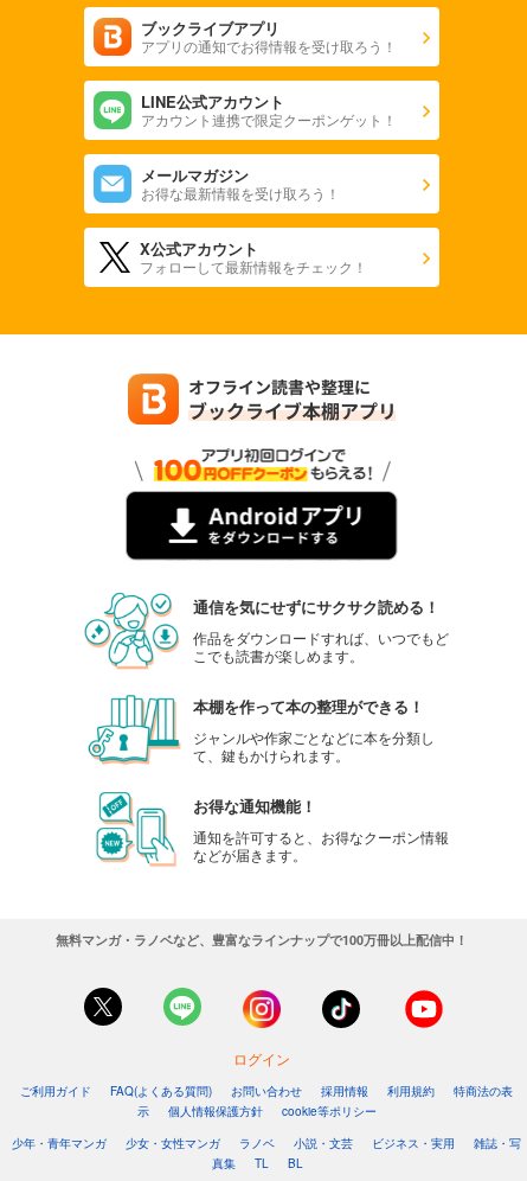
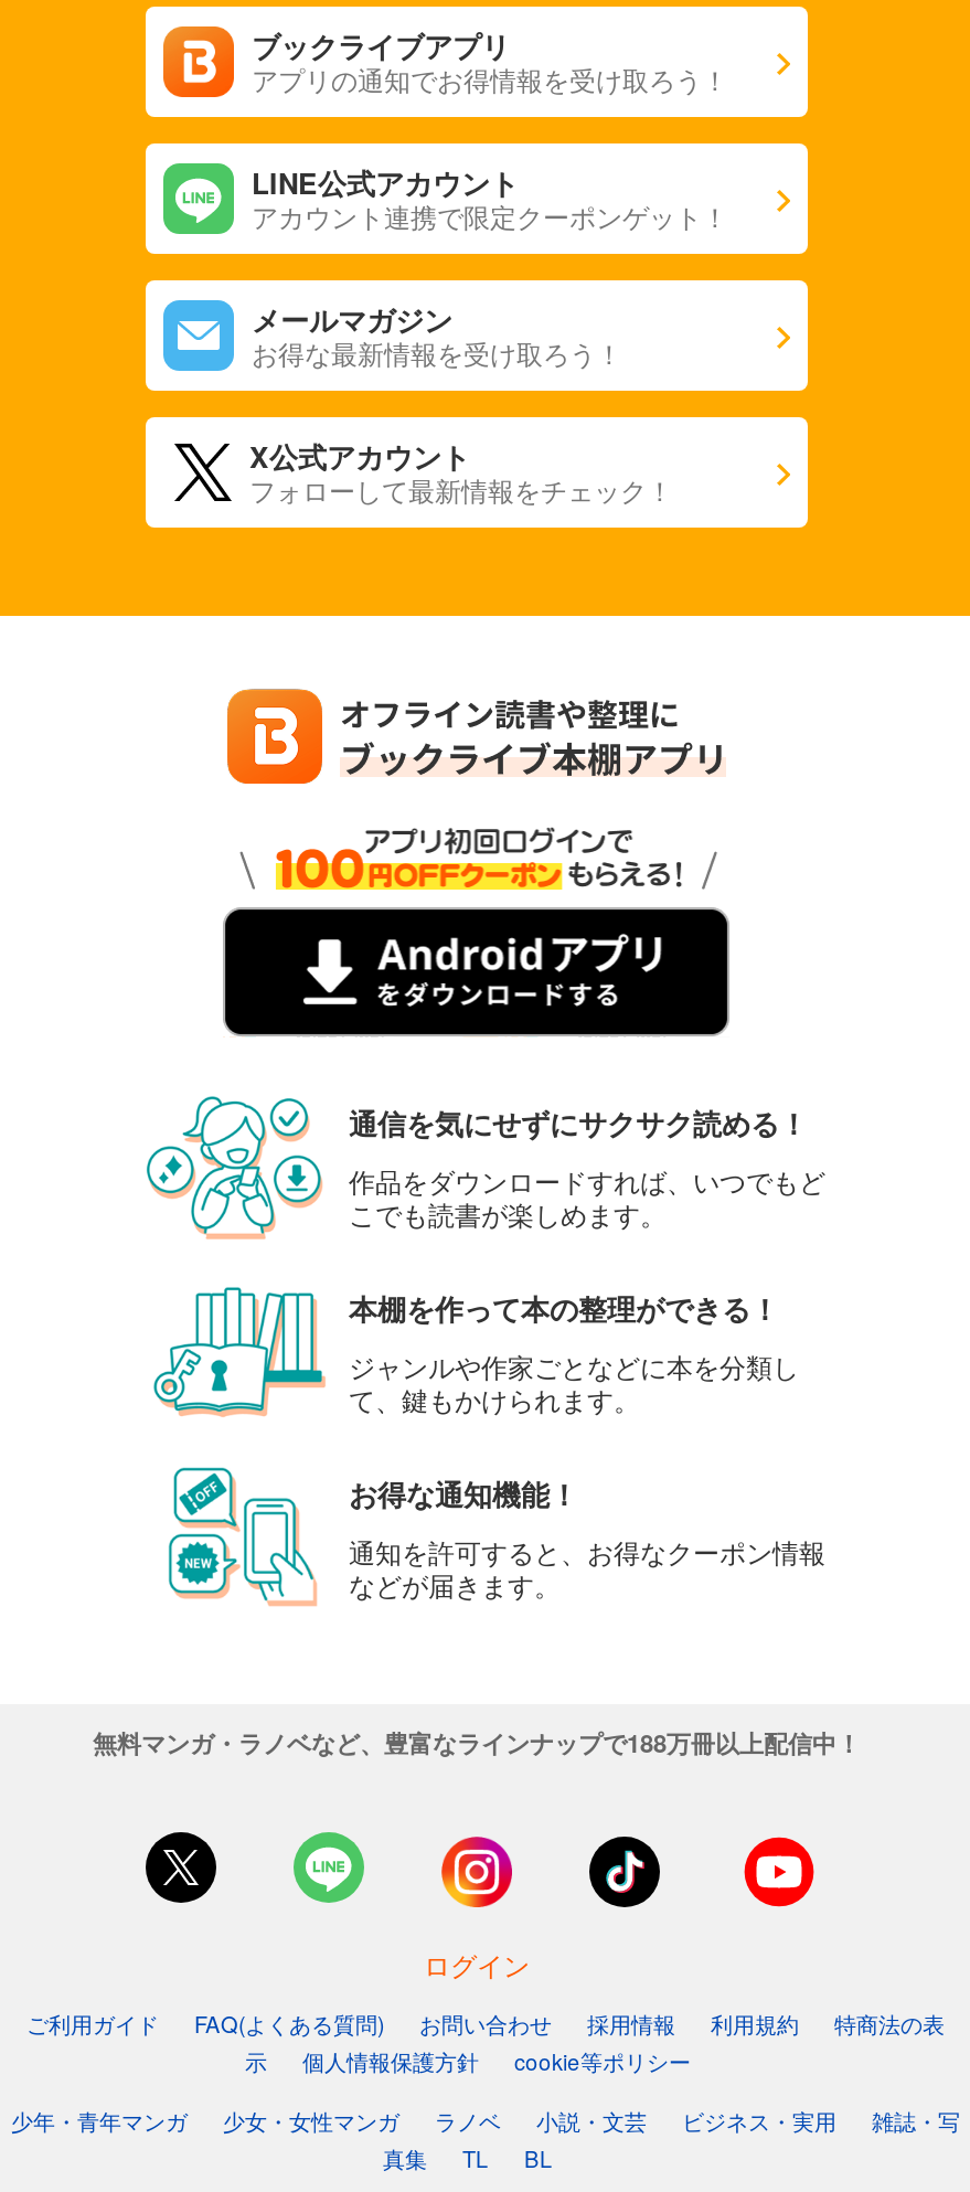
- 無料マンガ・ラノベなど、豊富なラインナップで100万冊以上配信中！
+ 無料マンガ・ラノベなど、豊富なラインナップで188万冊以上配信中！
